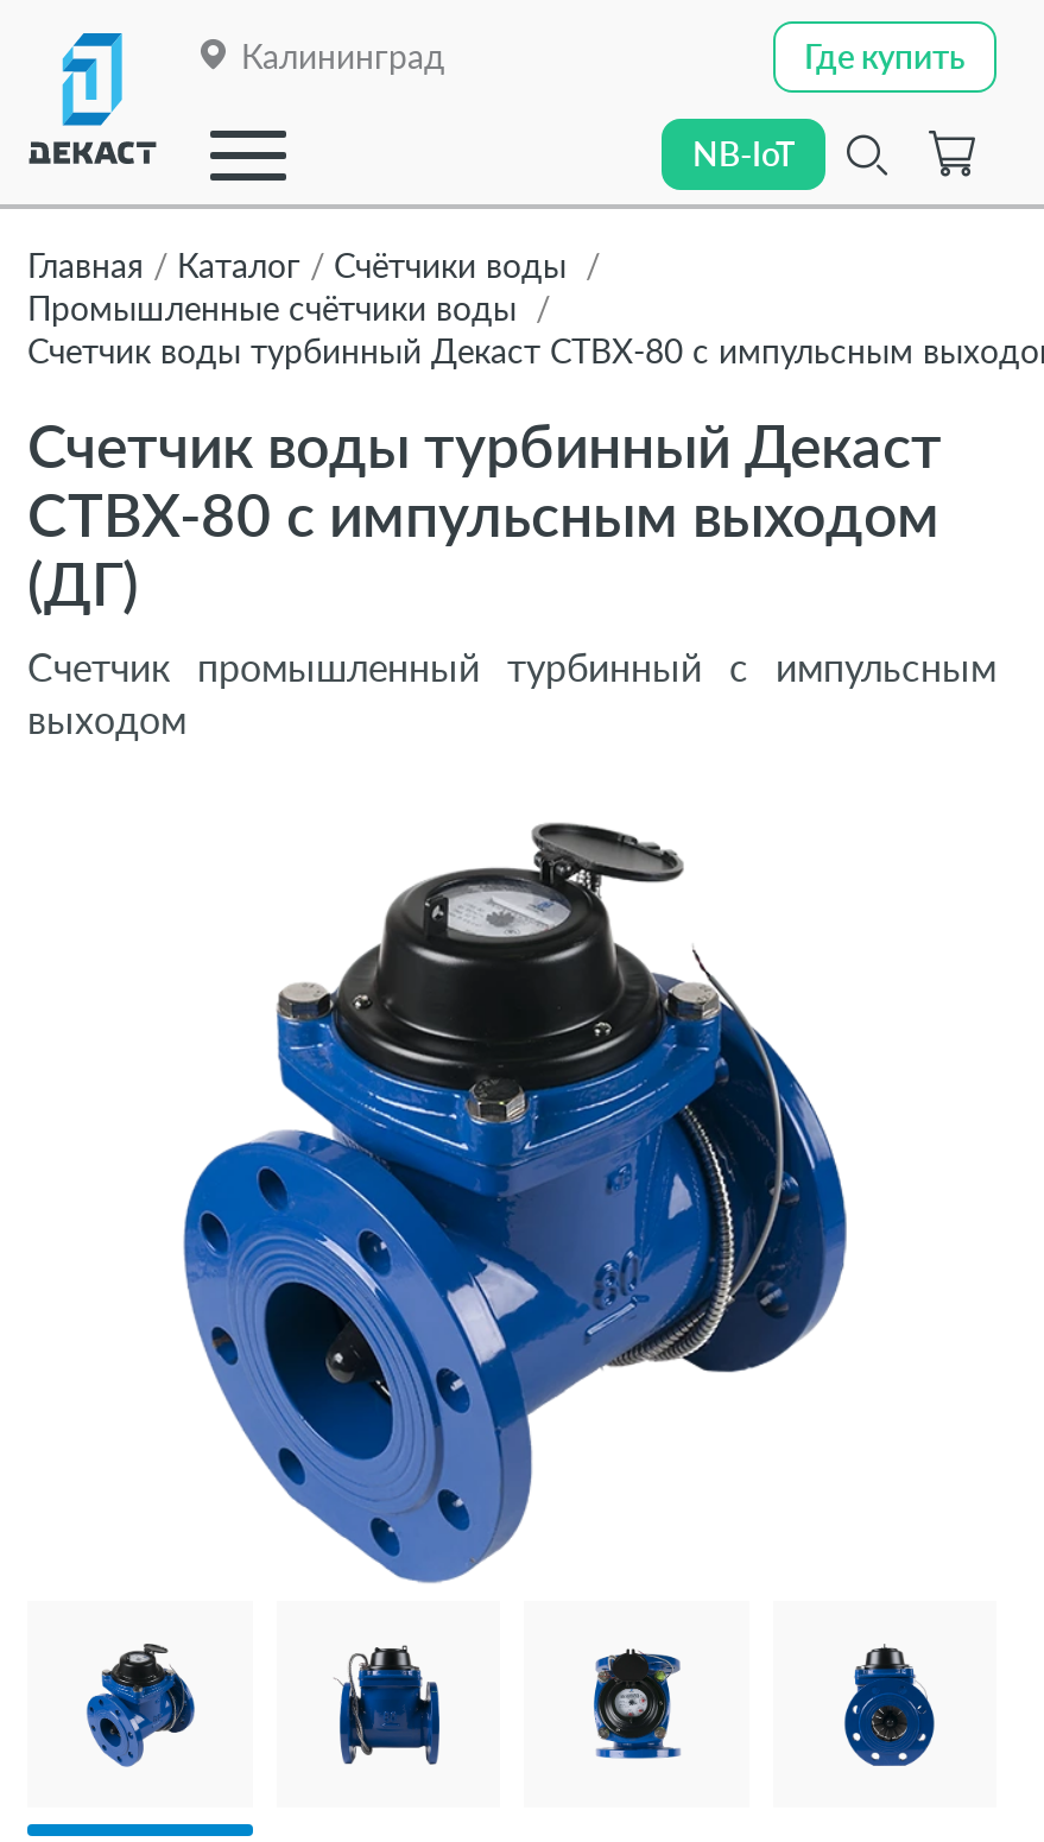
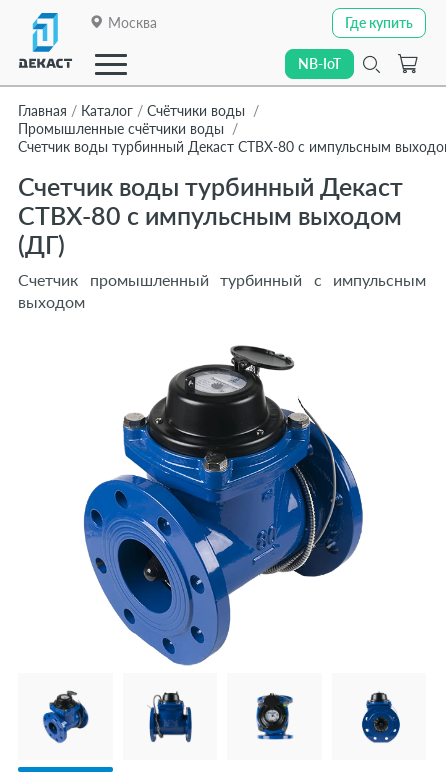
- Калининград
+ Москва
